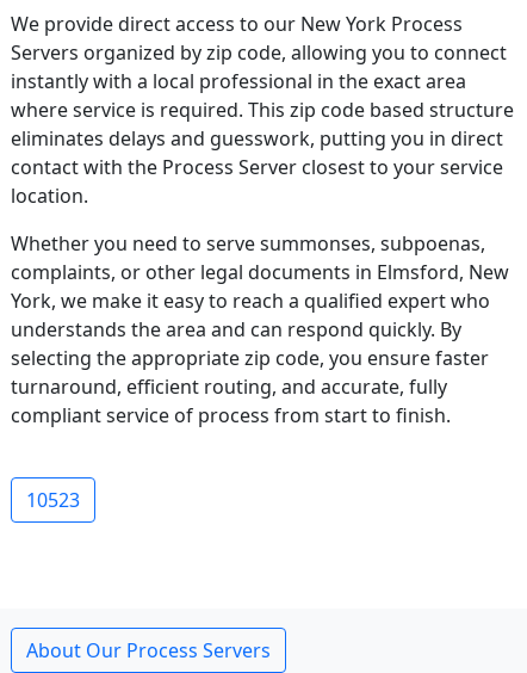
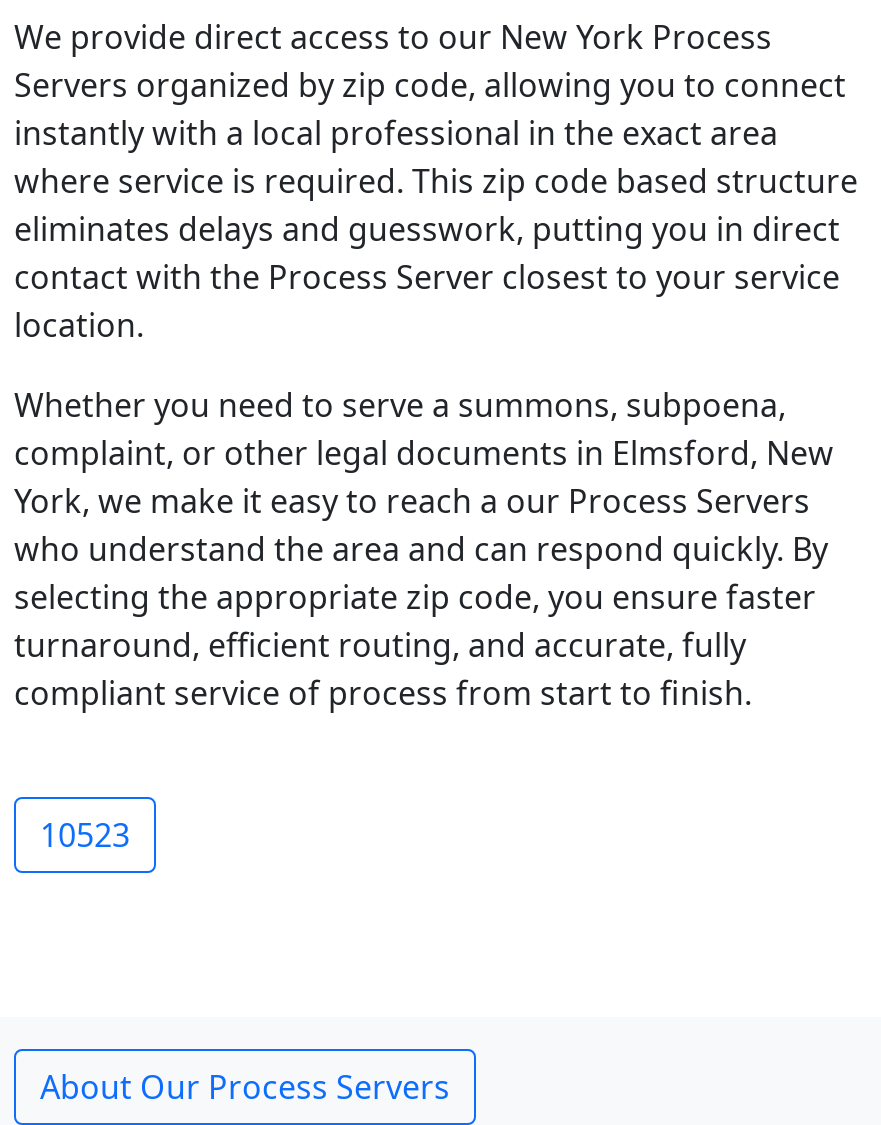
- Whether you need to serve summonses, subpoenas,
- complaints, or other legal documents in Elmsford, New
- York, we make it easy to reach a qualified expert who
- understands the area and can respond quickly. By
+ Whether you need to serve a summons, subpoena,
+ complaint, or other legal documents in Elmsford, New
+ York, we make it easy to reach a our Process Servers
+ who understand the area and can respond quickly. By
